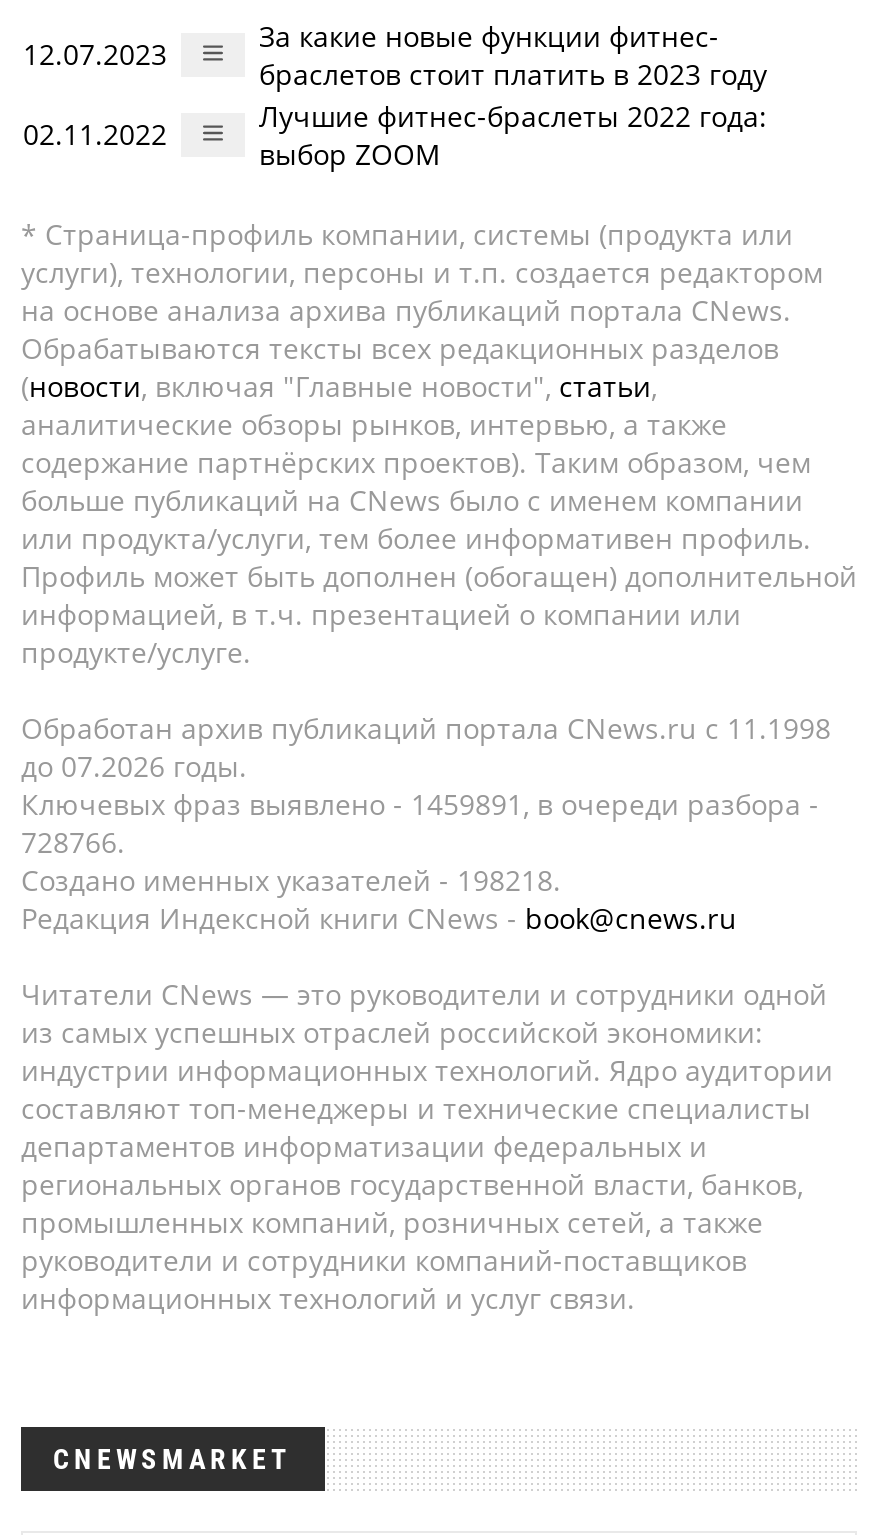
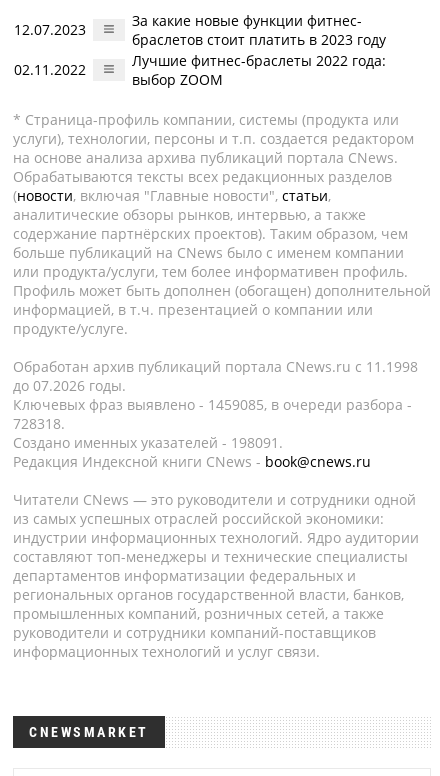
- Ключевых фраз выявлено - 1459891, в очереди разбора -
+ Ключевых фраз выявлено - 1459085, в очереди разбора -

- 728766.
+ 728318.

- Создано именных указателей - 198218.
+ Создано именных указателей - 198091.
